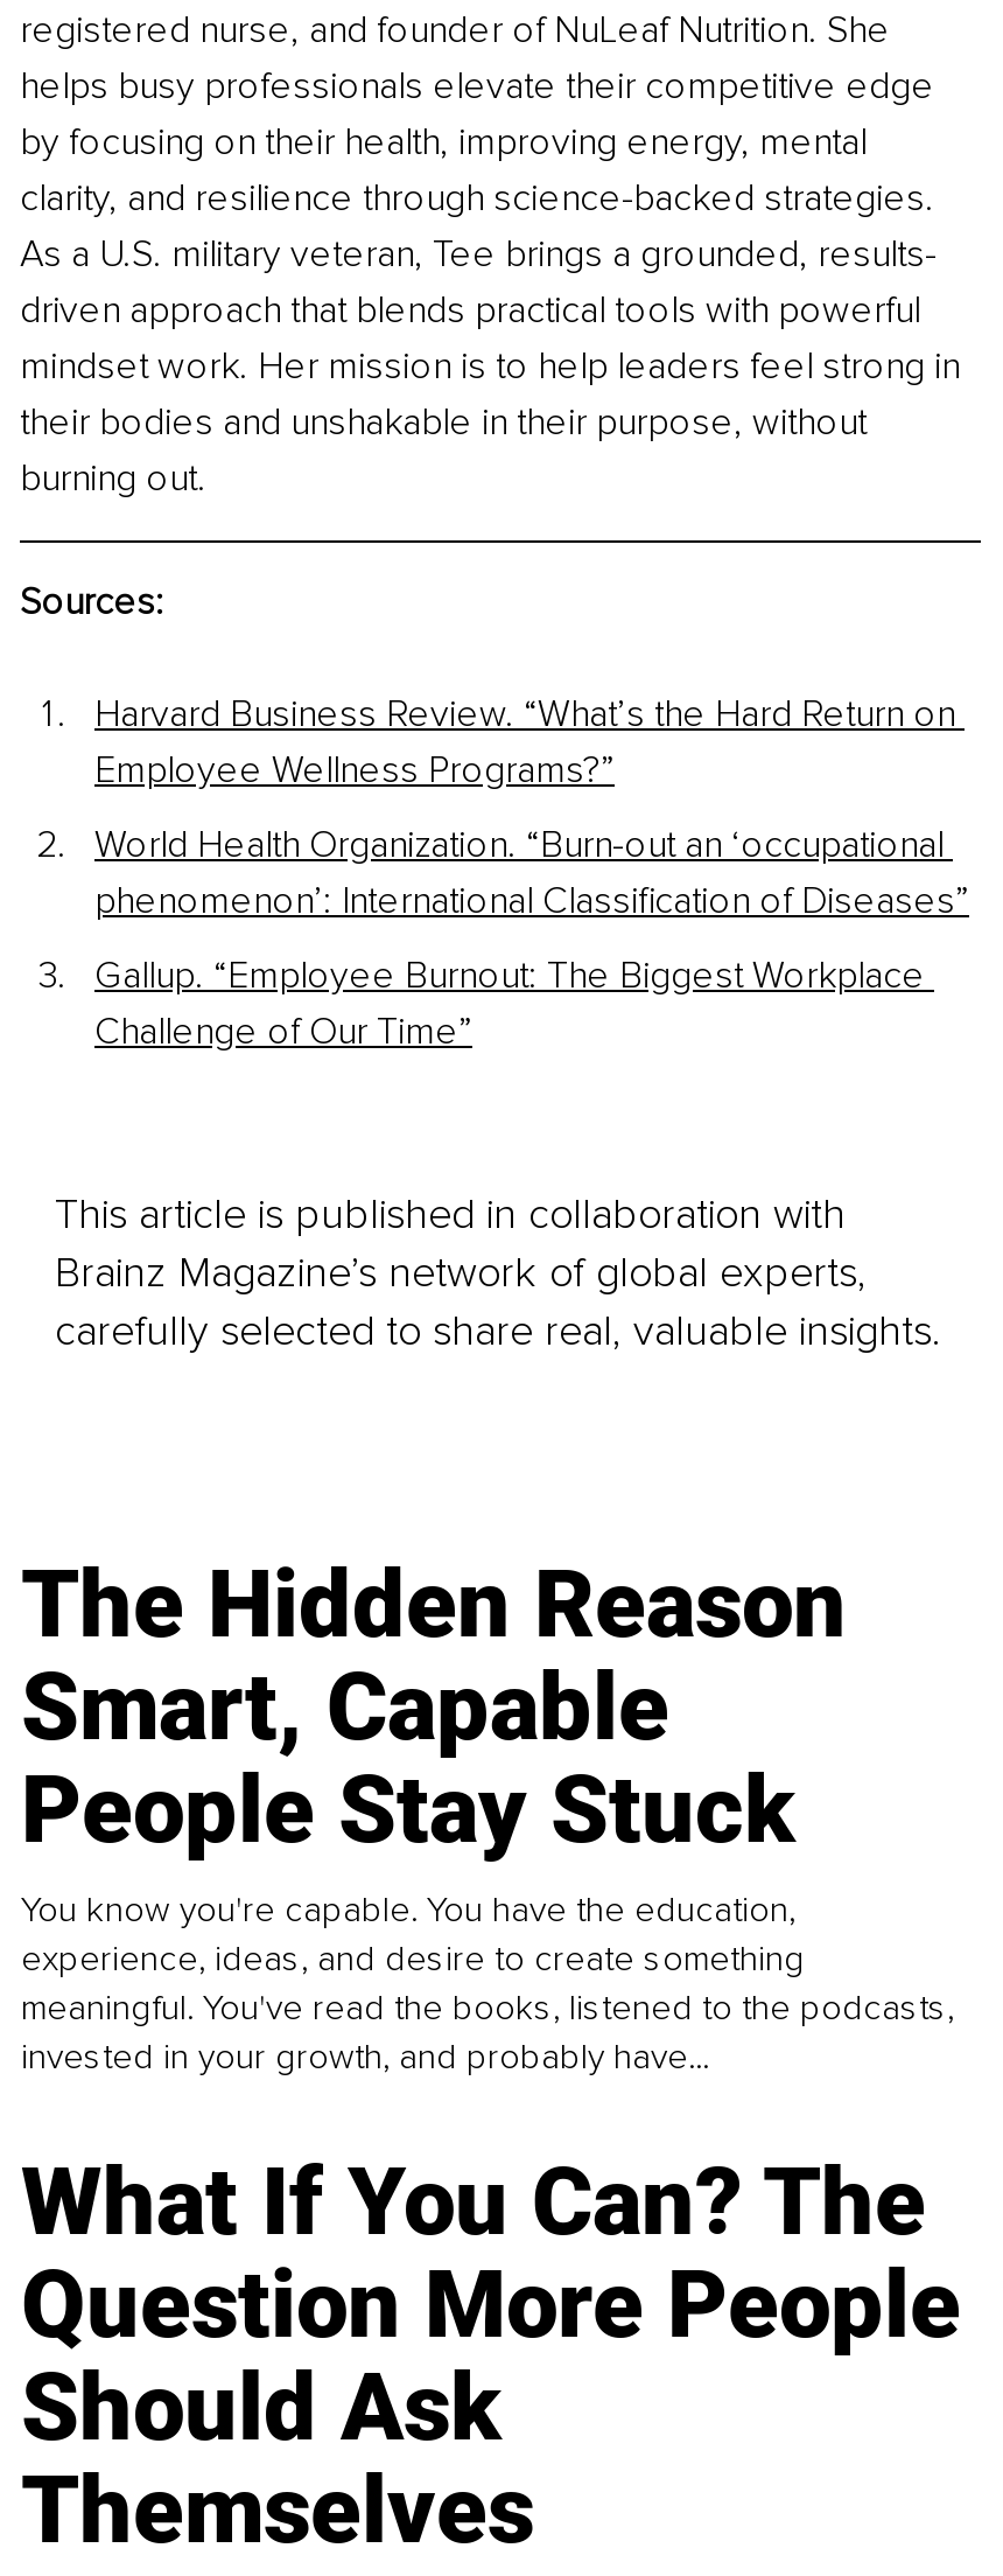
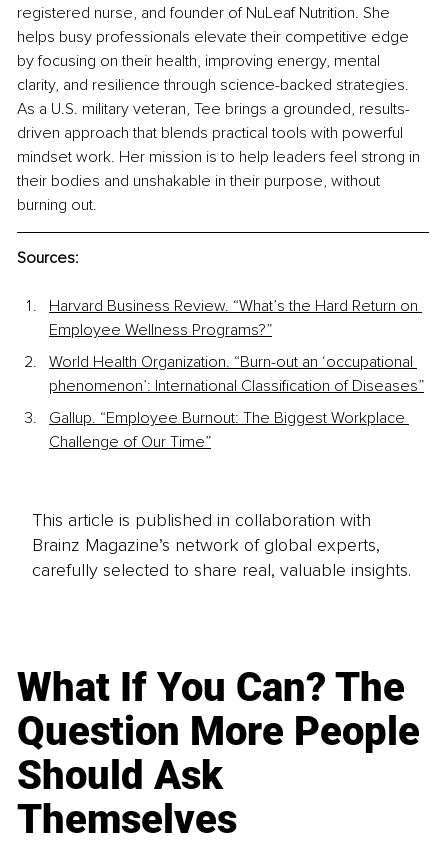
- The Hidden Reason
- Smart, Capable
- People Stay Stuck
- You know you're capable. You have the education,
- experience, ideas, and desire to create something
- meaningful. You've read the books, listened to the podcasts,
- invested in your growth, and probably have...
